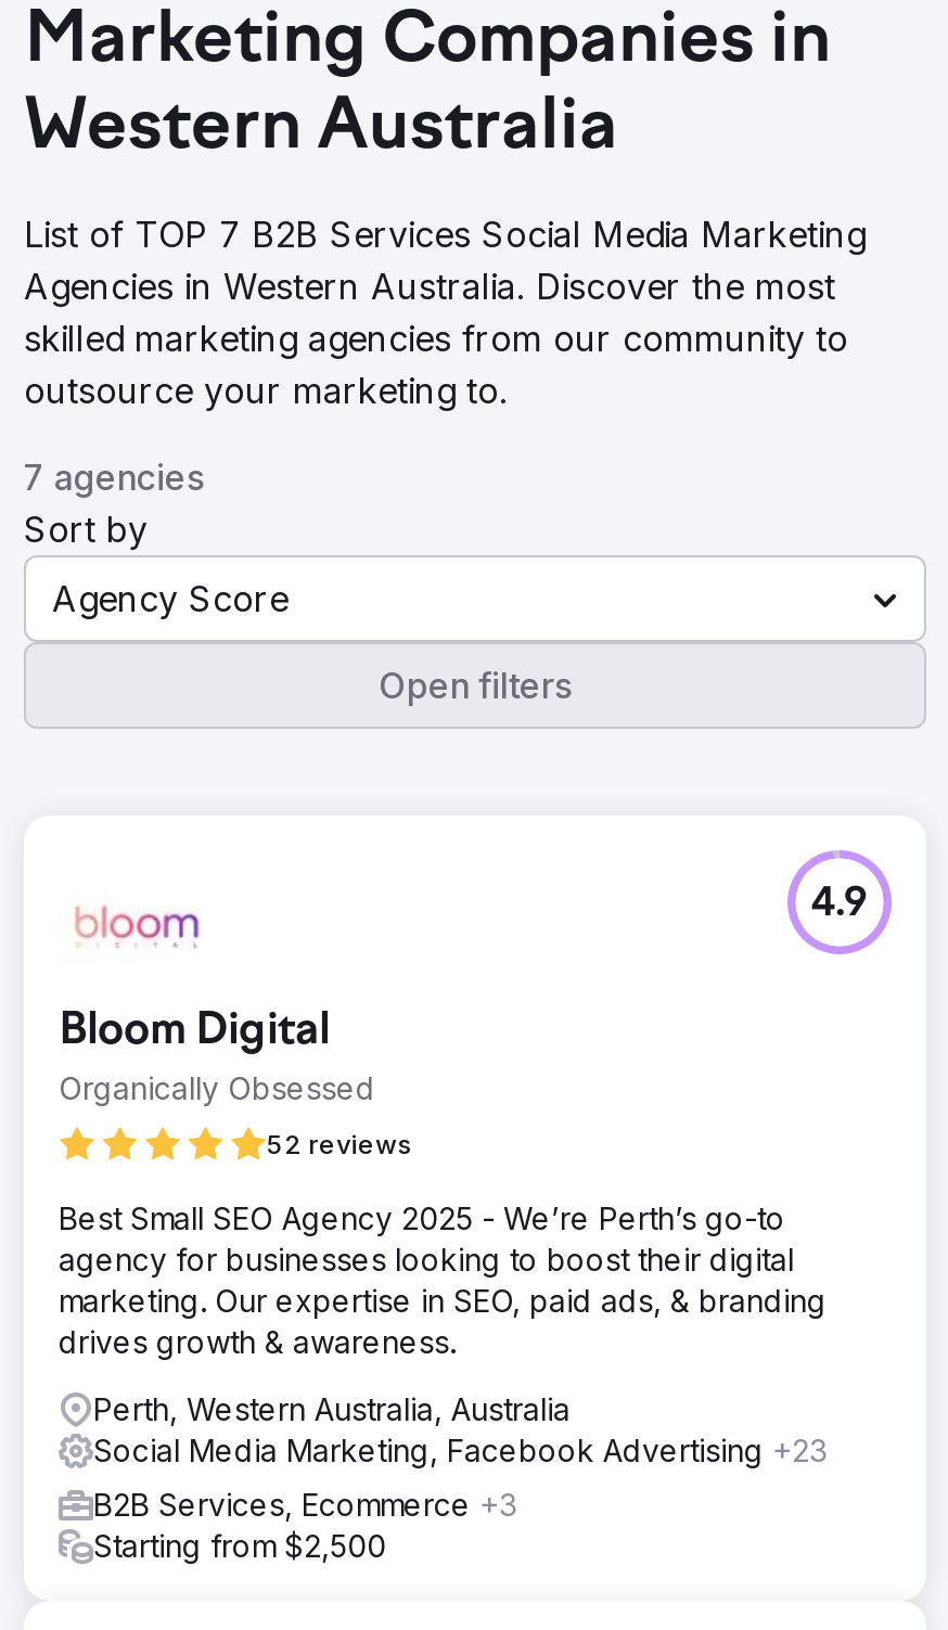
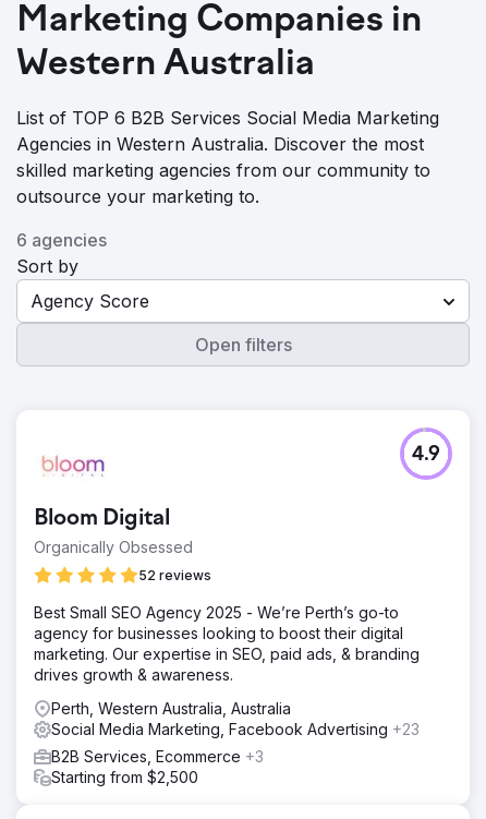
- List of TOP 7 B2B Services Social Media Marketing
+ List of TOP 6 B2B Services Social Media Marketing

- 7 agencies
+ 6 agencies
